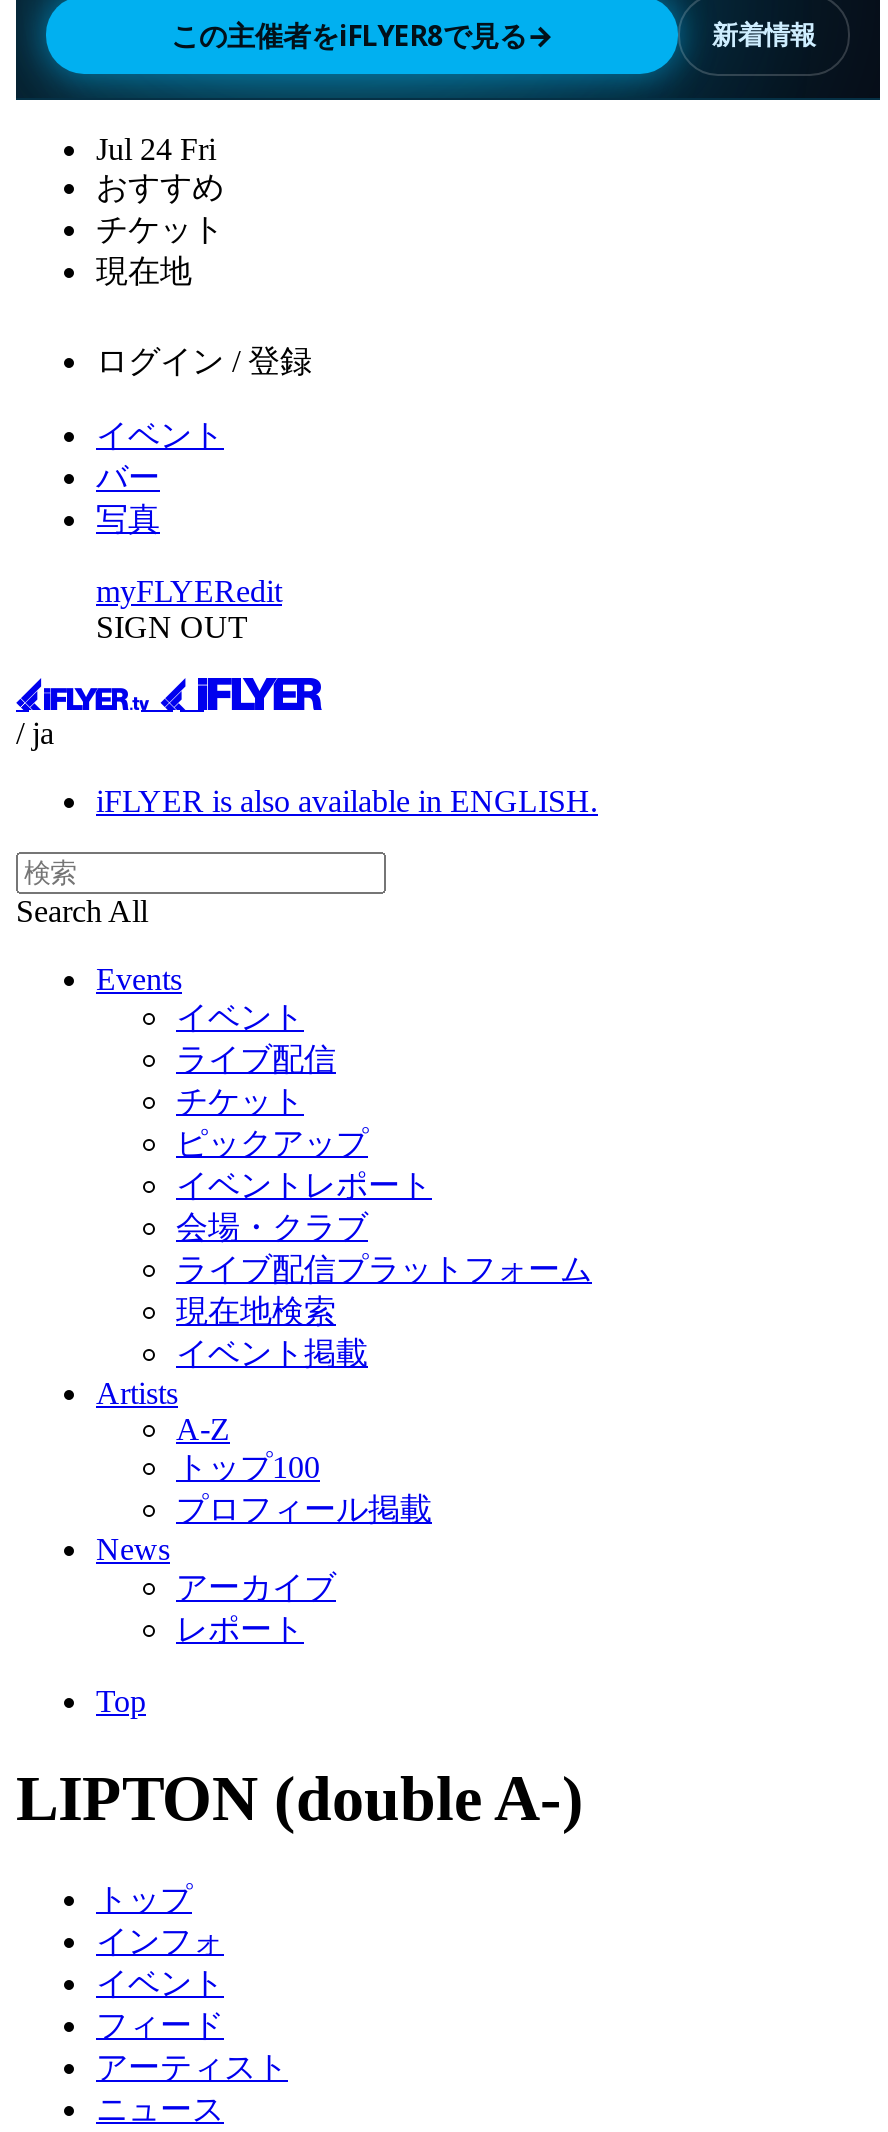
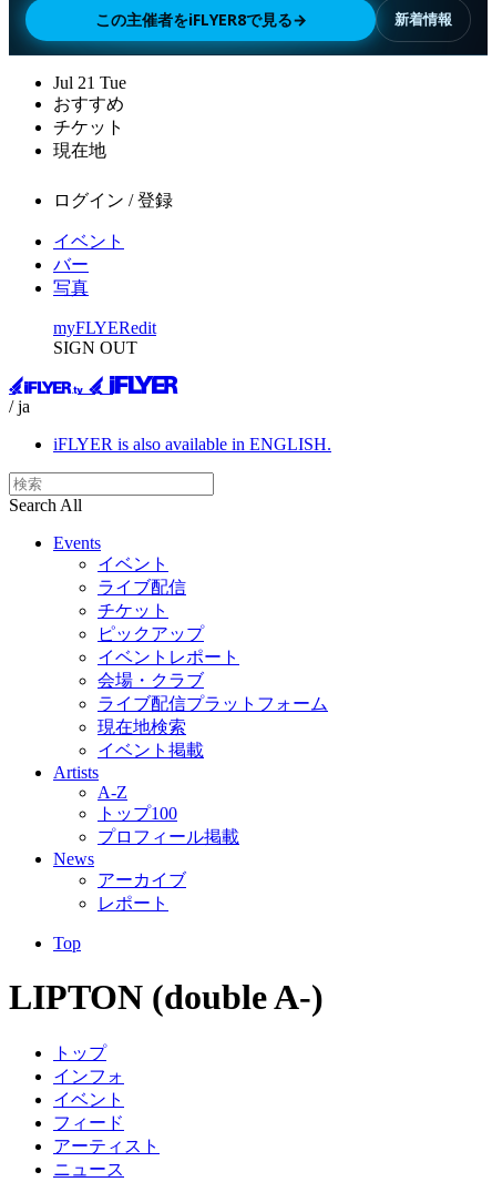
- Jul 24 Fri
+ Jul 21 Tue
